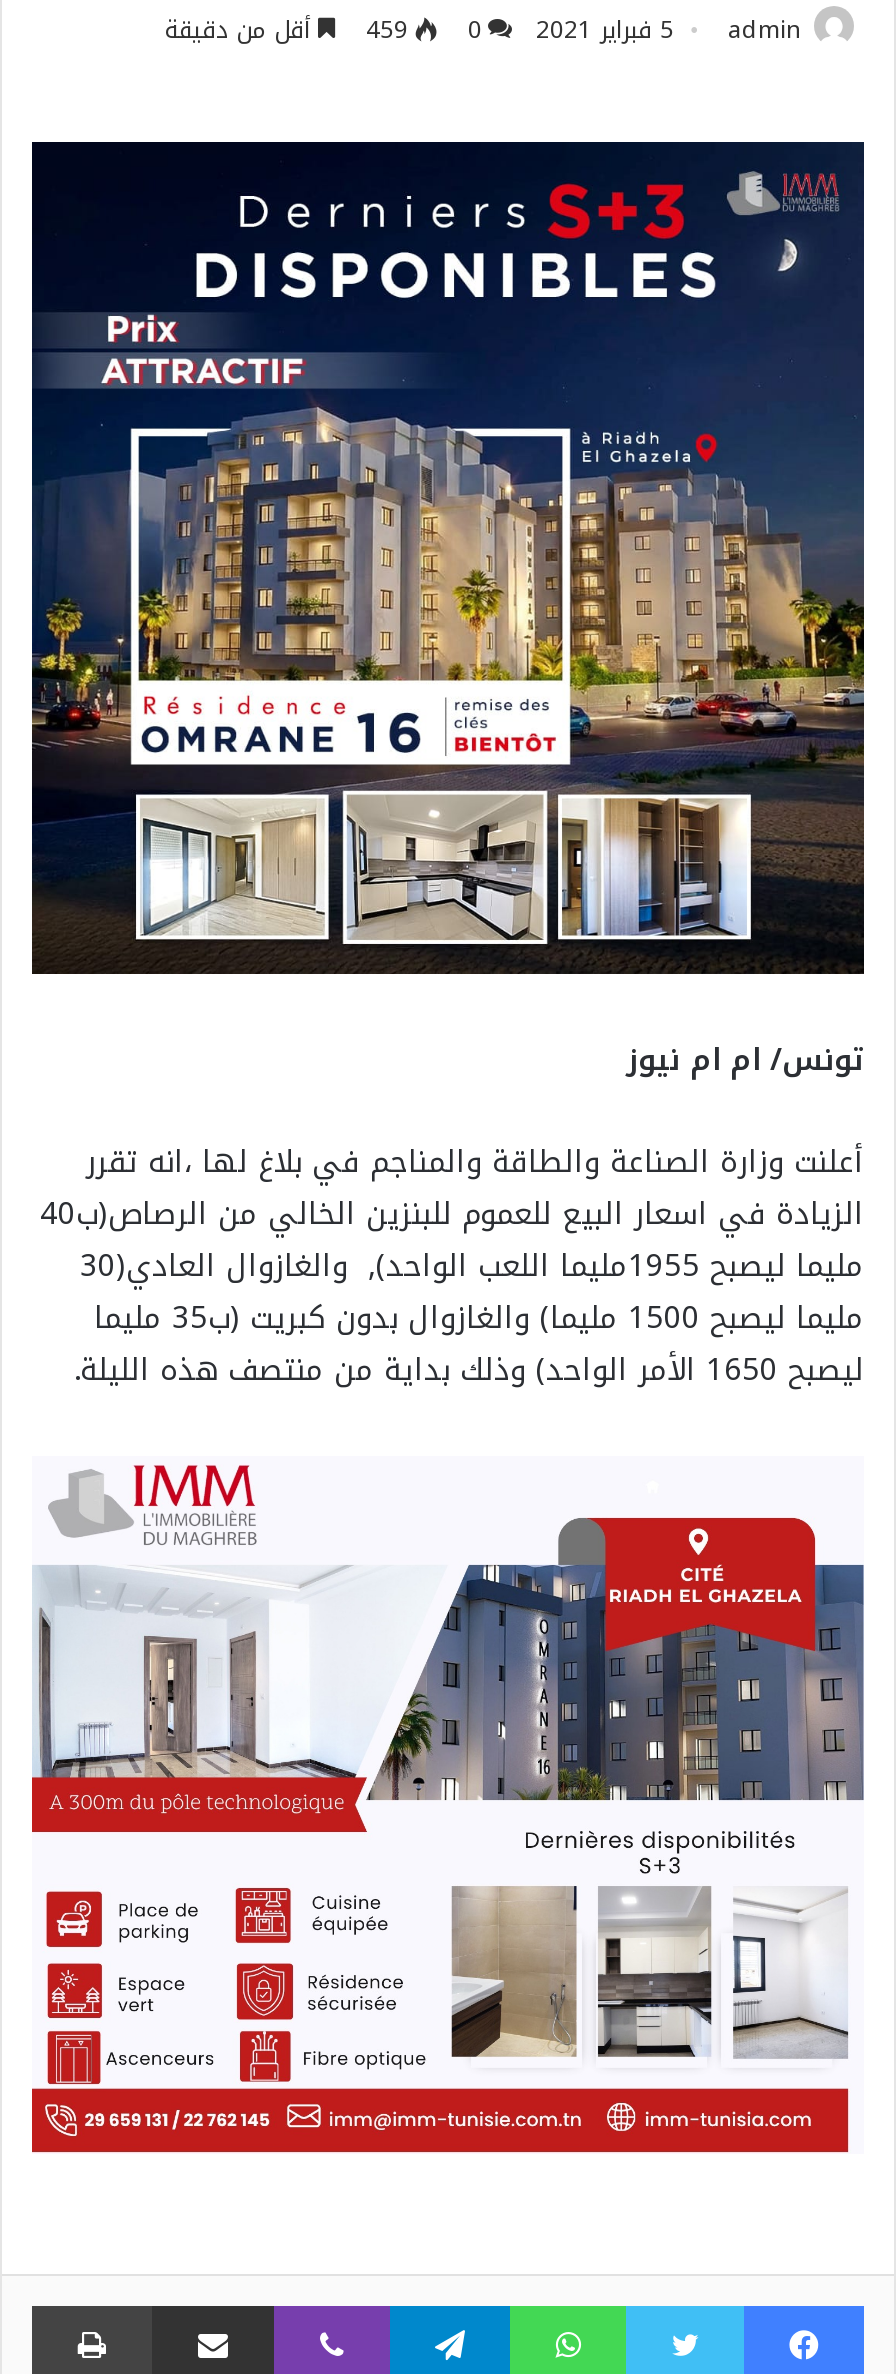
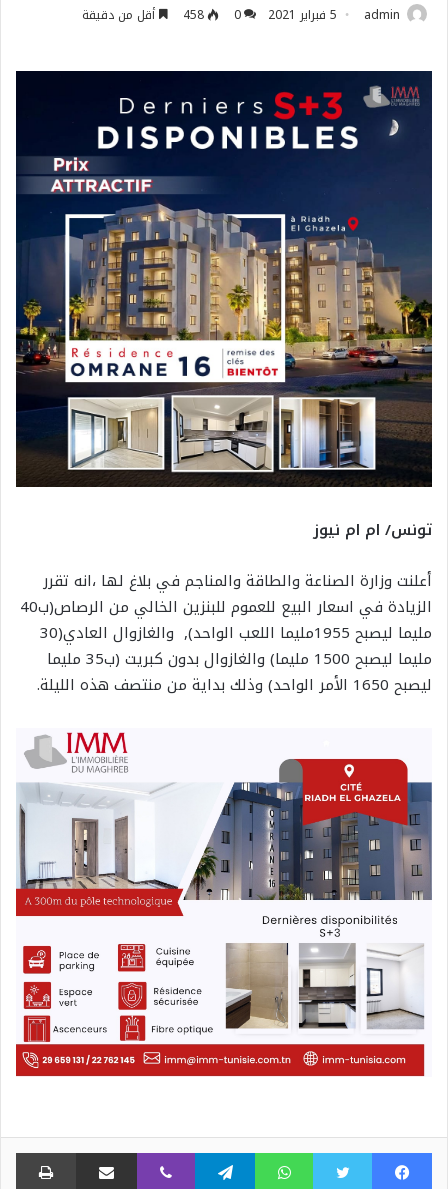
- 0 459 أقل من دقيقة
+ 0 458 أقل من دقيقة
